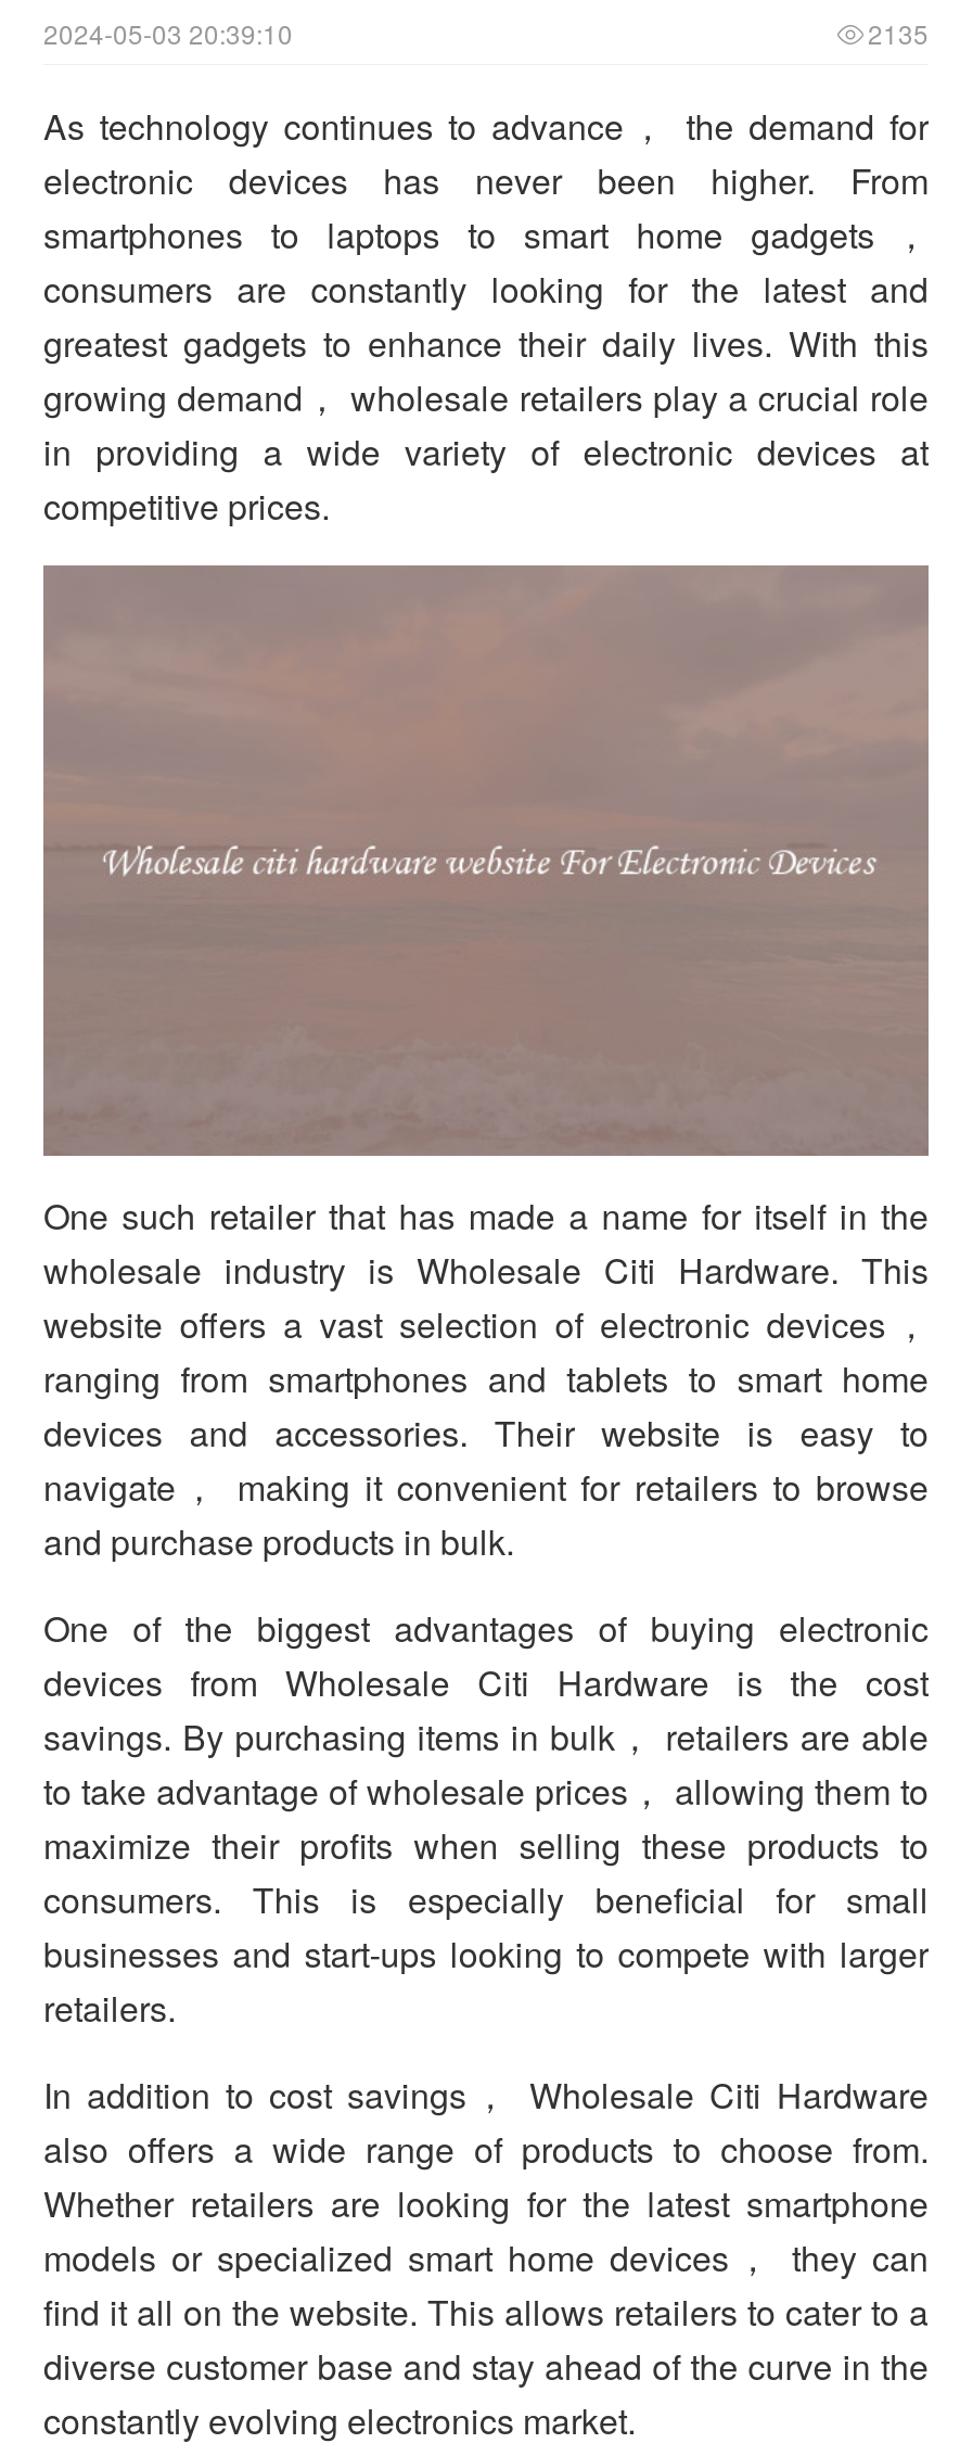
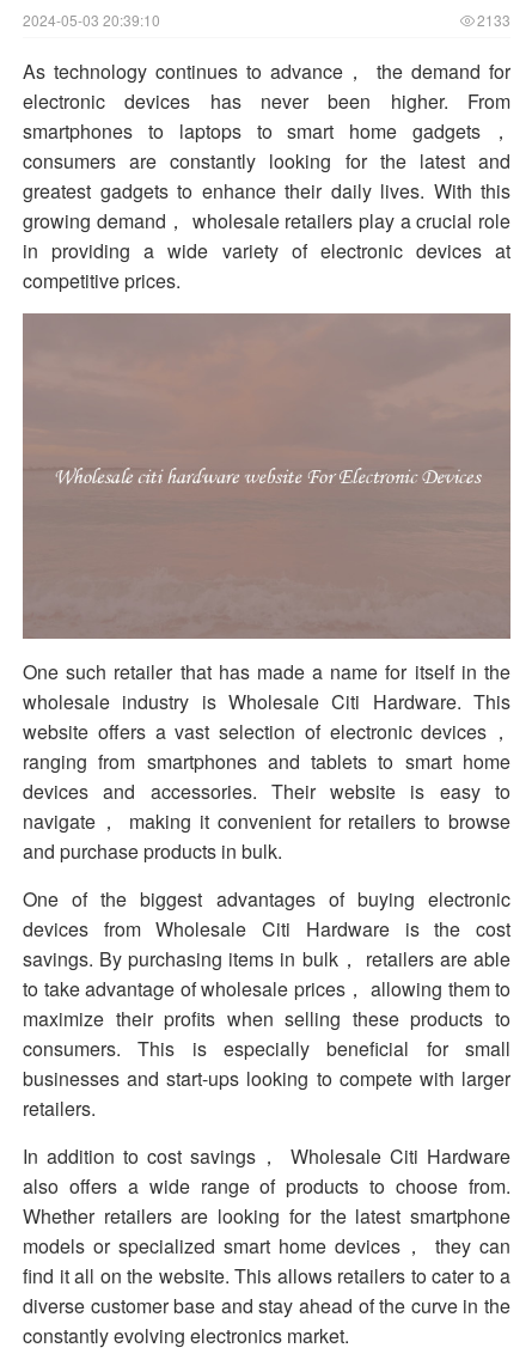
- 2135
+ 2133
